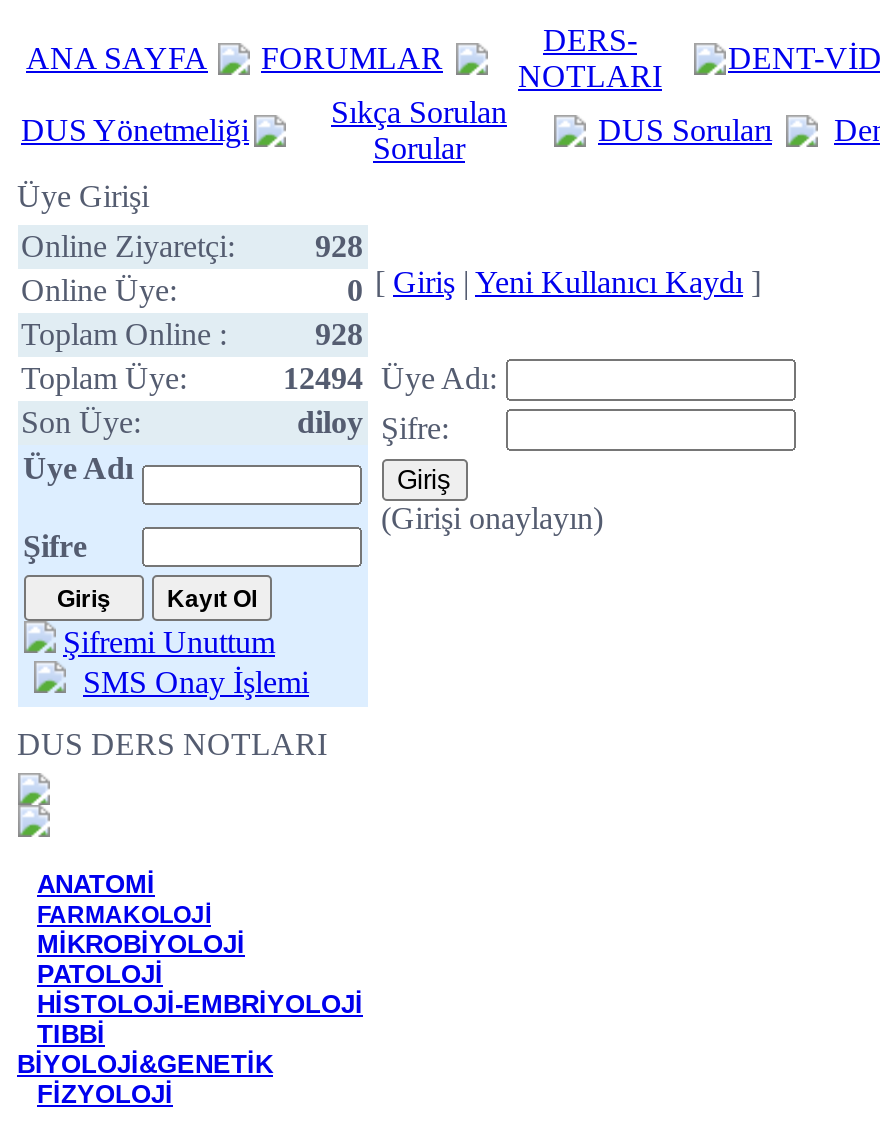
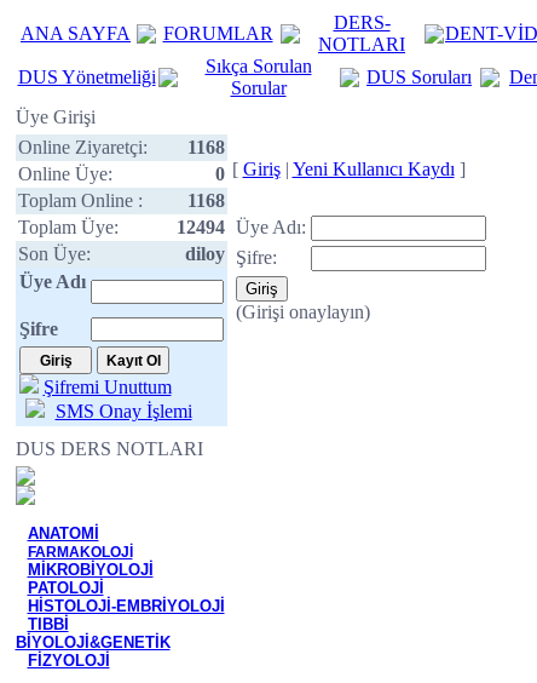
- 928
+ 1168

- 928
+ 1168
